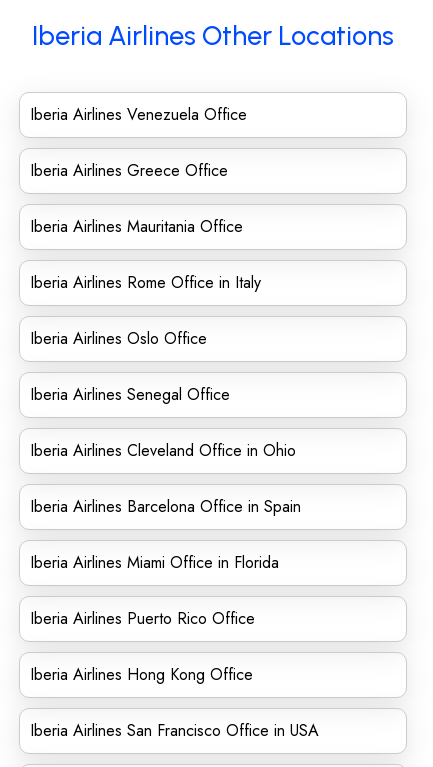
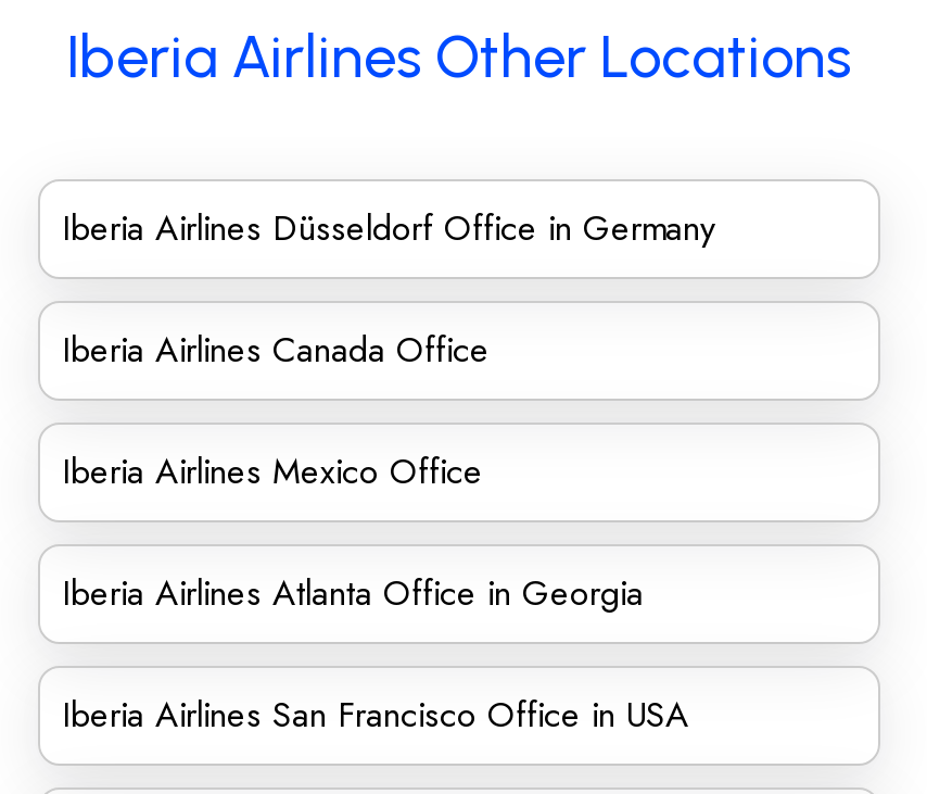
- Iberia Airlines Venezuela Office
- Iberia Airlines Greece Office
- Iberia Airlines Mauritania Office
- Iberia Airlines Rome Office in Italy
- Iberia Airlines Oslo Office
- Iberia Airlines Senegal Office
- Iberia Airlines Cleveland Office in Ohio
- Iberia Airlines Barcelona Office in Spain
- Iberia Airlines Miami Office in Florida
- Iberia Airlines Puerto Rico Office
- Iberia Airlines Hong Kong Office
+ Iberia Airlines Düsseldorf Office in Germany
+ Iberia Airlines Canada Office
+ Iberia Airlines Mexico Office
+ Iberia Airlines Atlanta Office in Georgia
